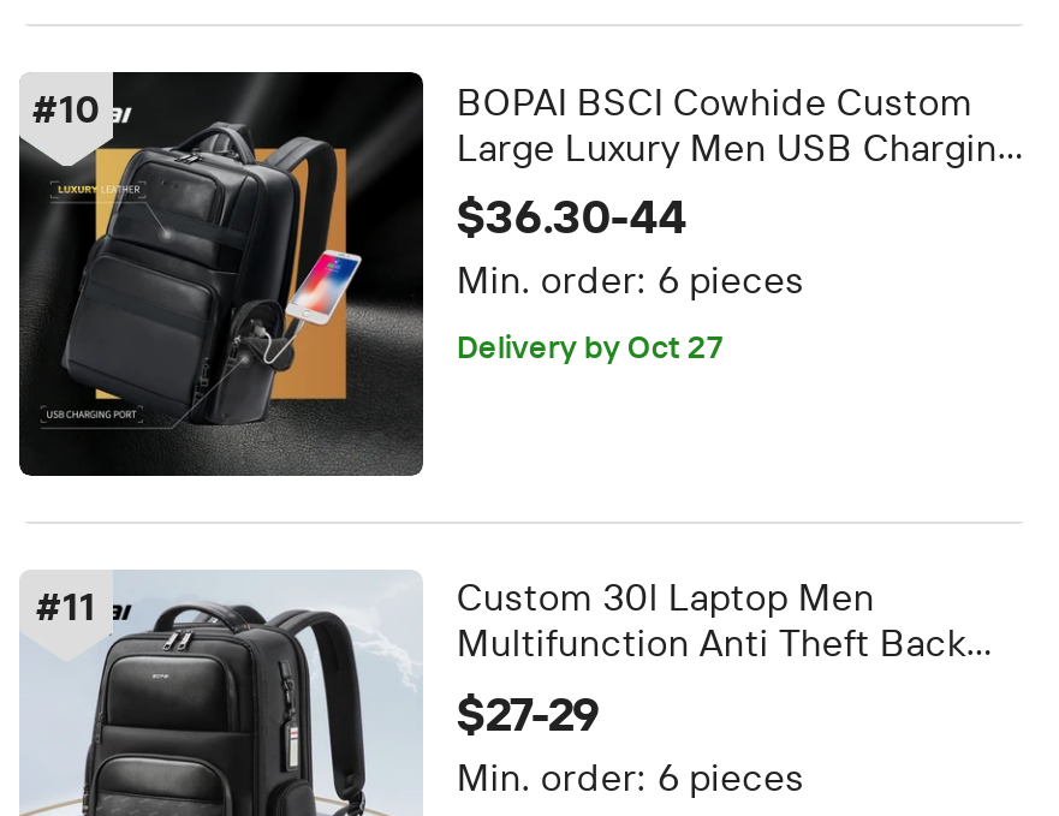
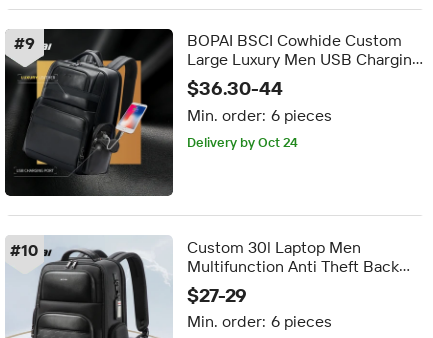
- #10
+ #9

- Delivery by Oct 27
+ Delivery by Oct 24

- #11
+ #10
